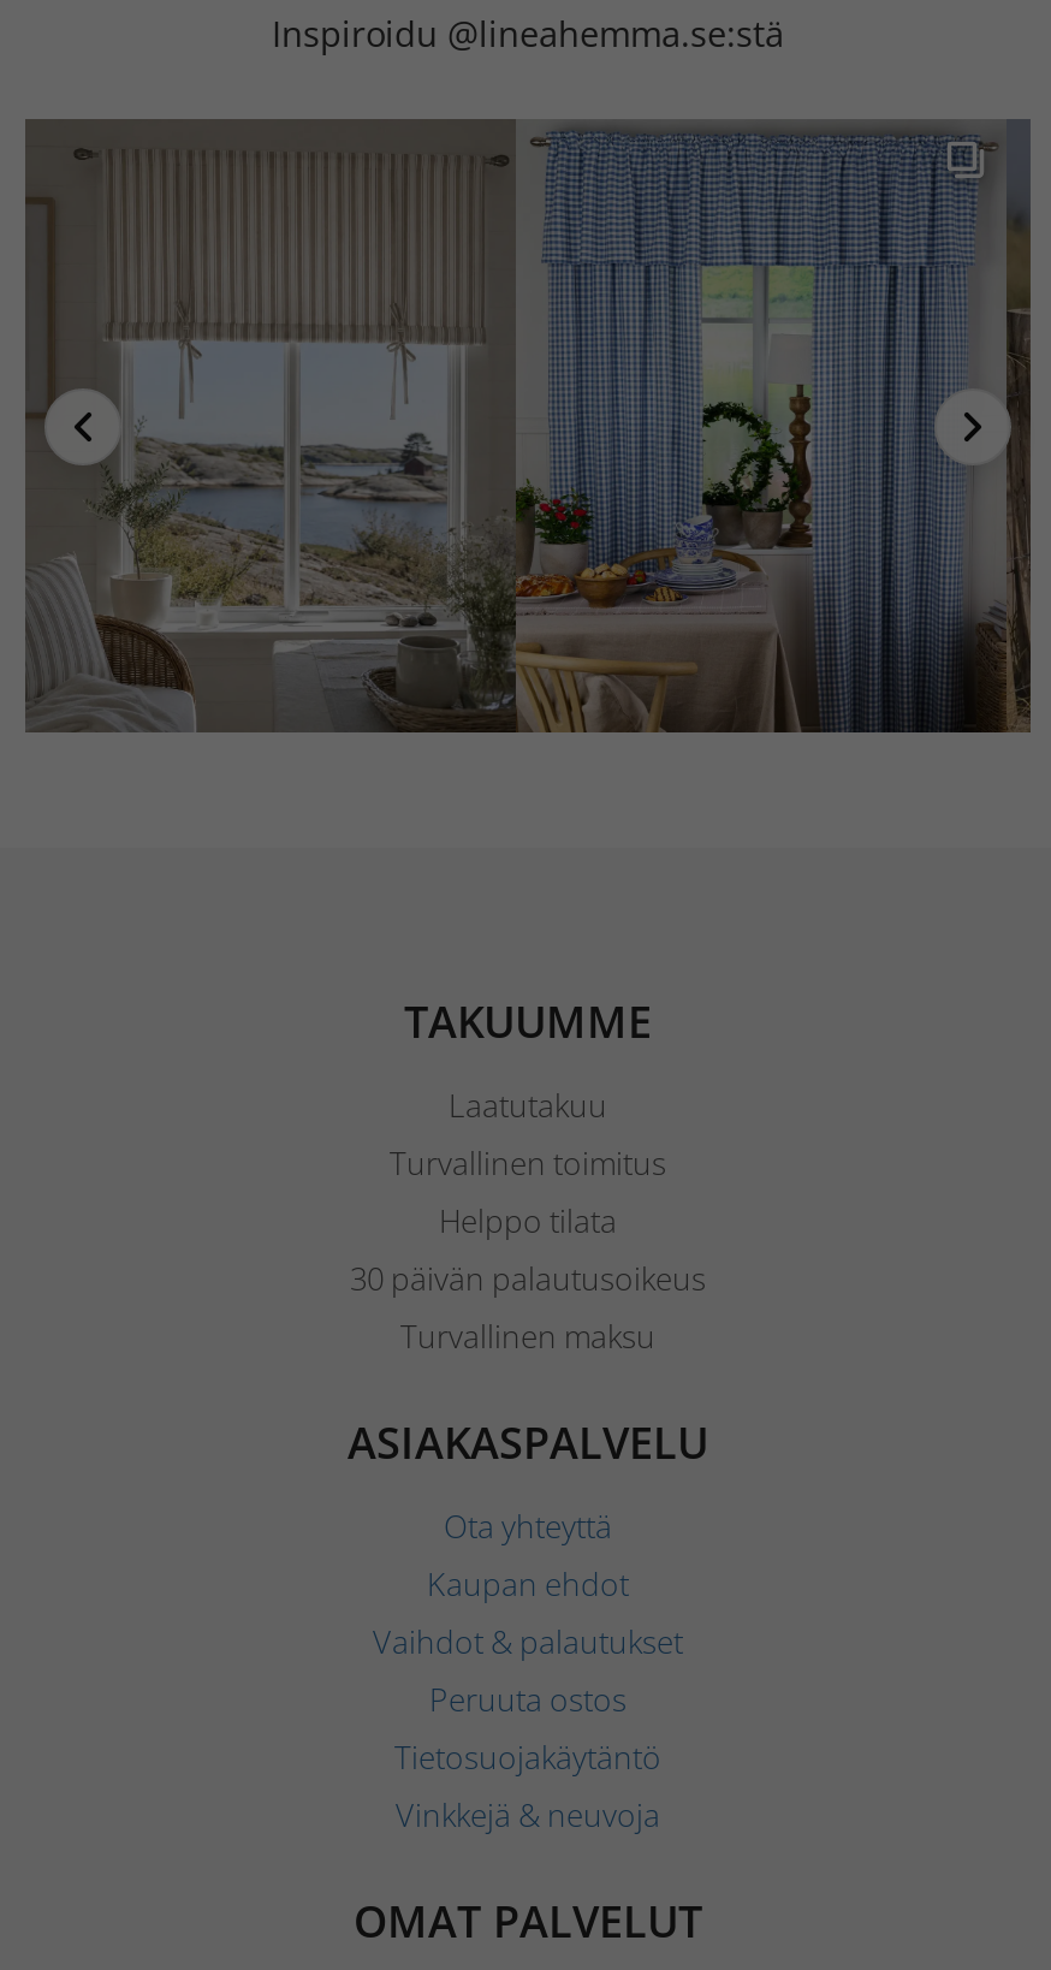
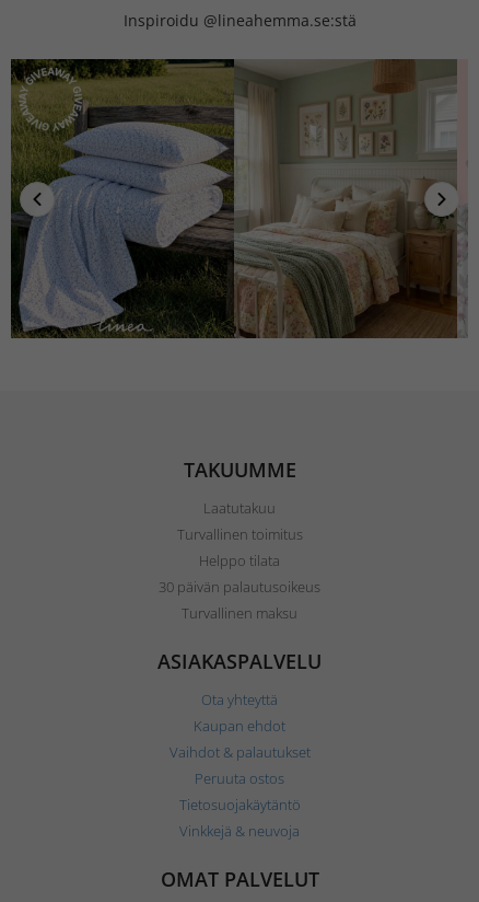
- [image]
+ [image]
